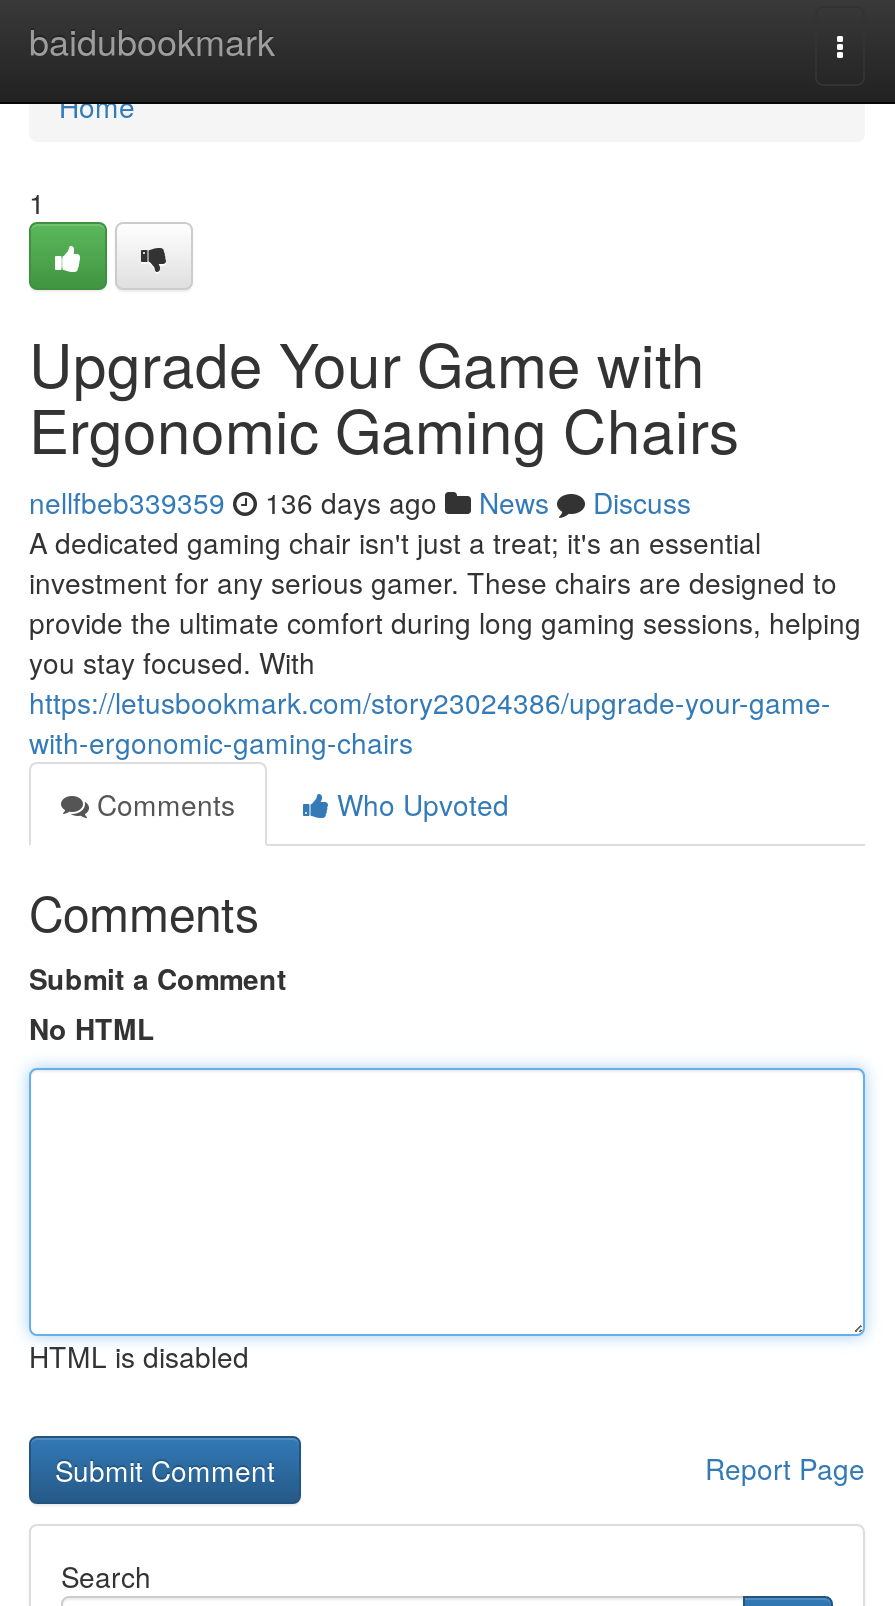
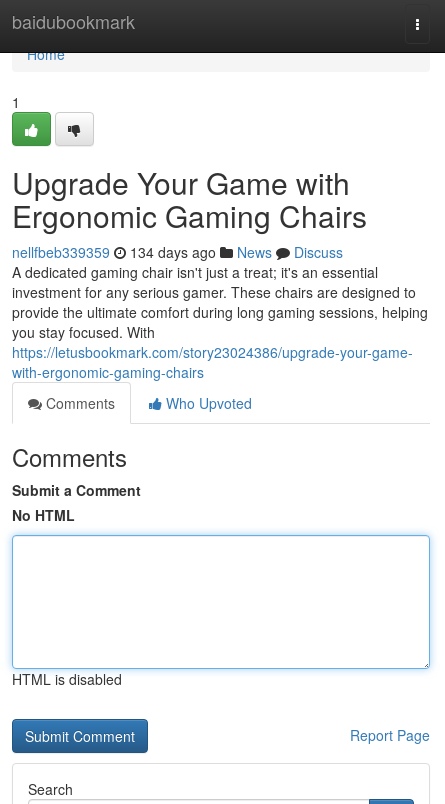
- nellfbeb339359 136 days ago News Discuss
+ nellfbeb339359 134 days ago News Discuss
